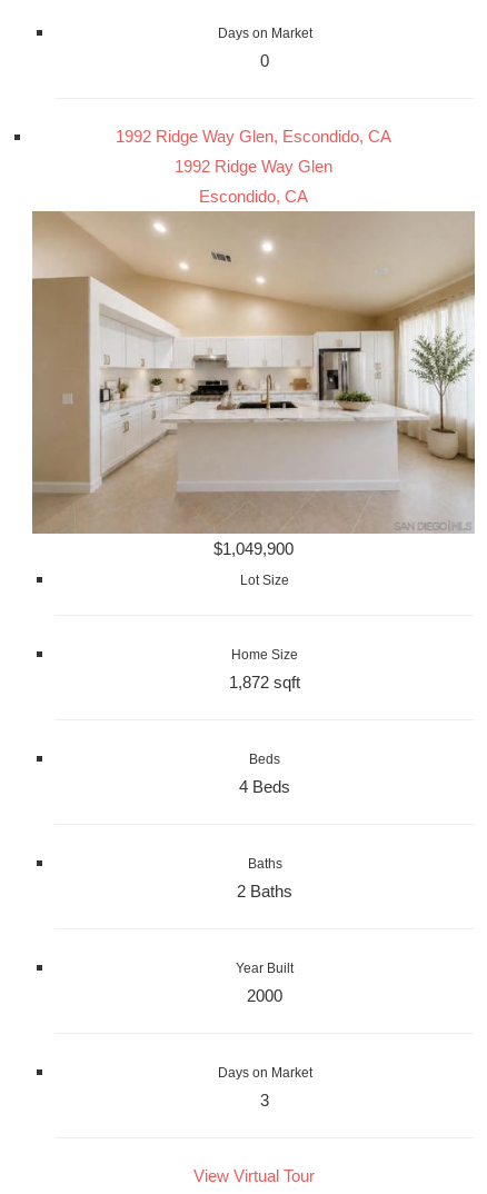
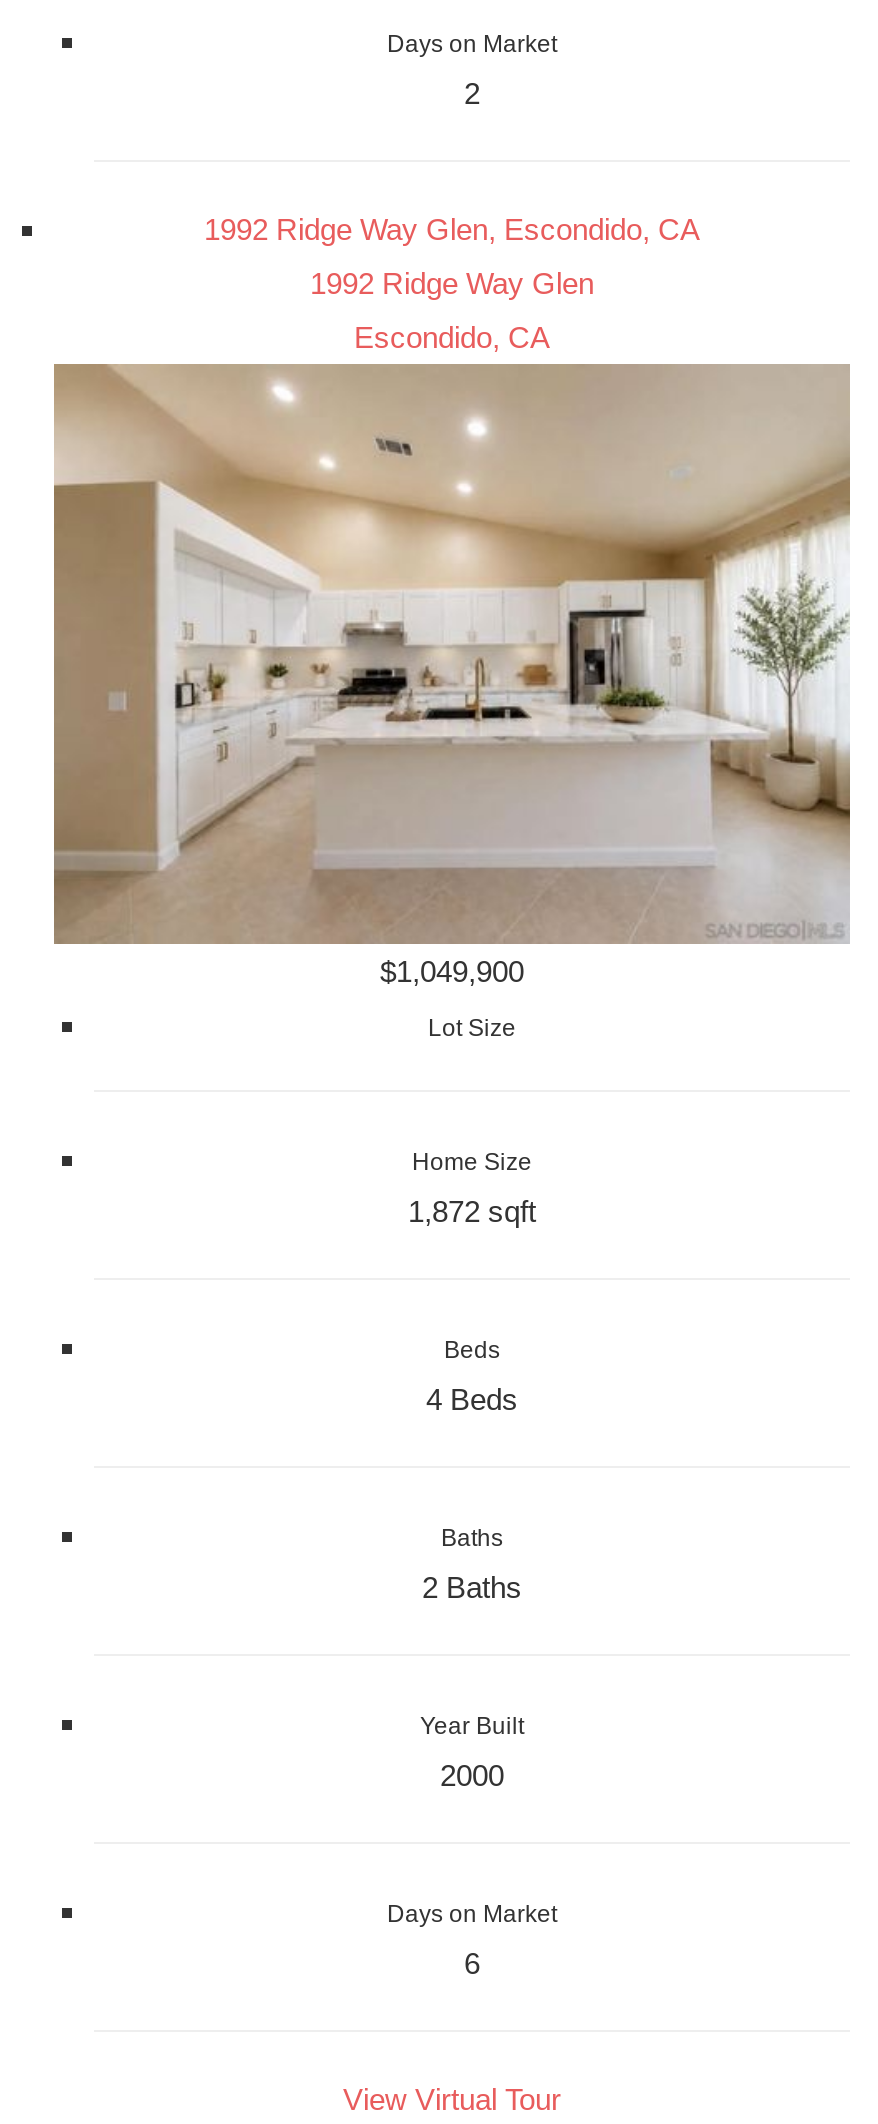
- 0
+ 2

- 3
+ 6
